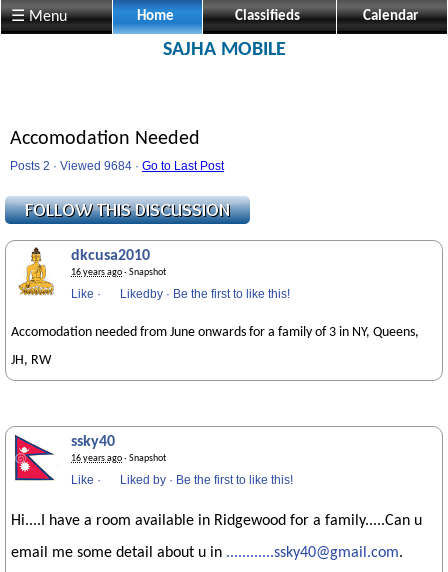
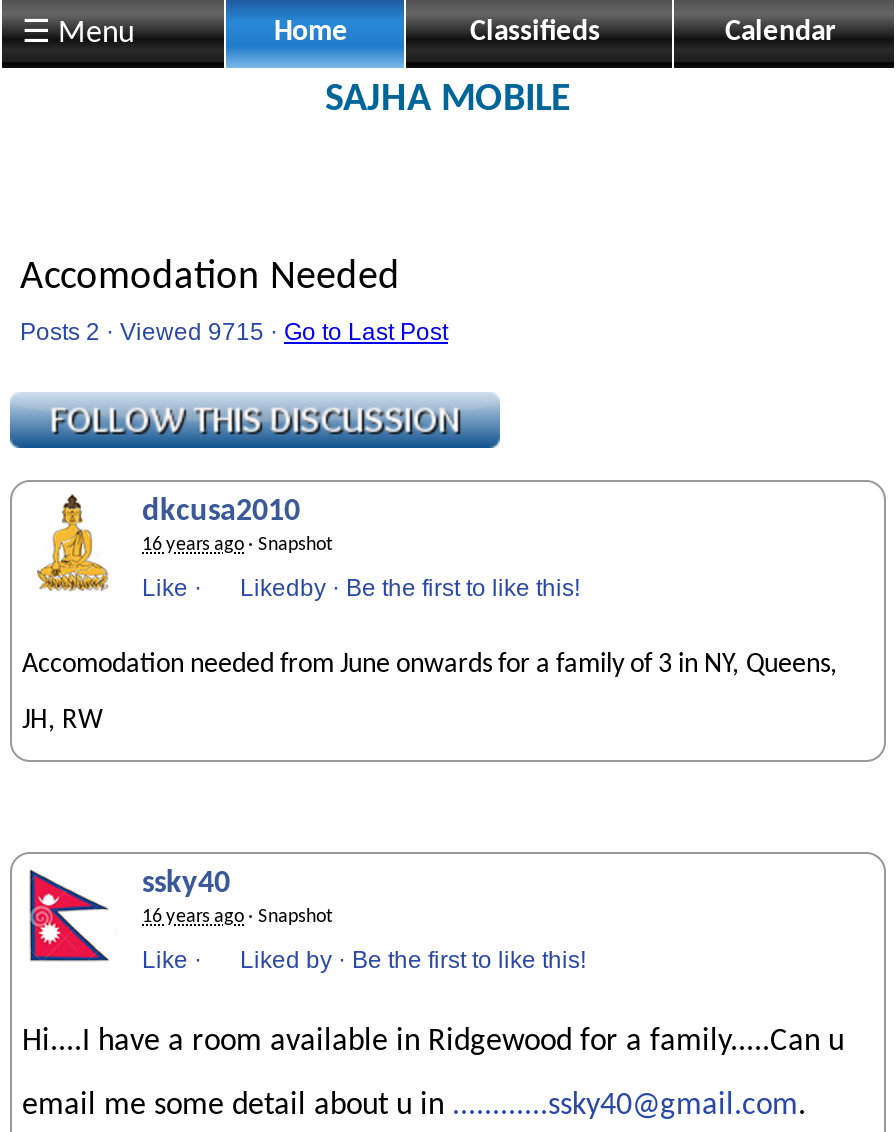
- Posts 2 · Viewed 9684 · Go to Last Post
+ Posts 2 · Viewed 9715 · Go to Last Post
